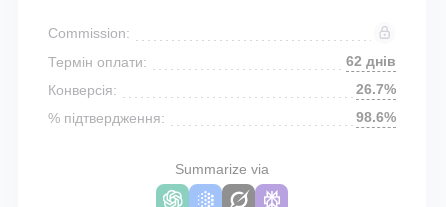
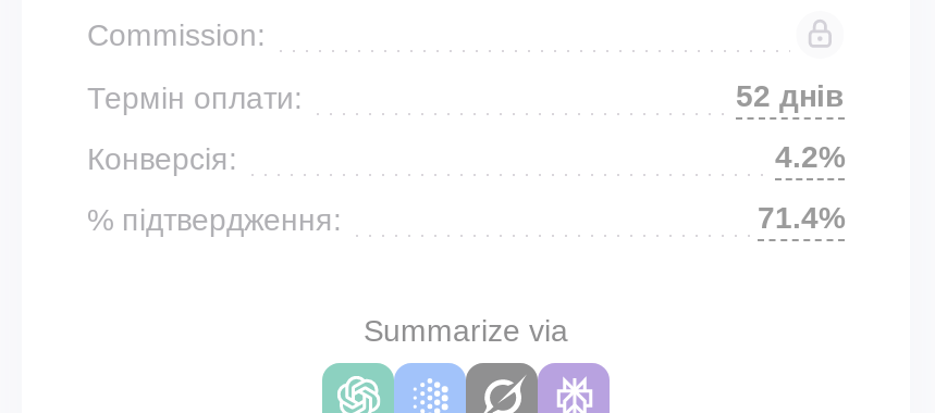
- 62 днів
+ 52 днів

- 26.7%
+ 4.2%

- 98.6%
+ 71.4%
